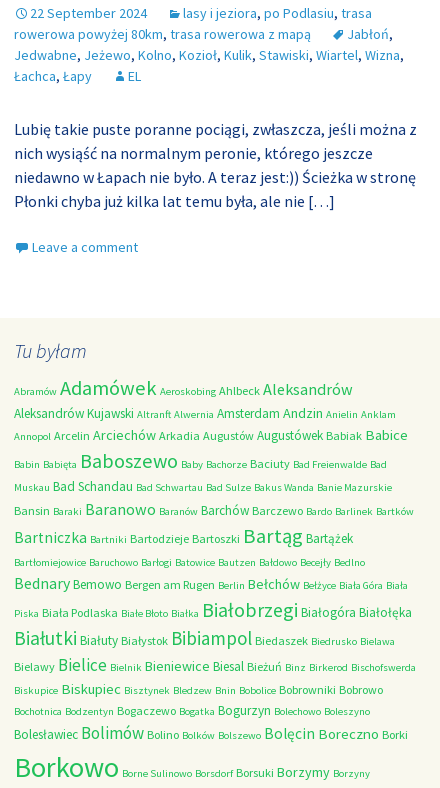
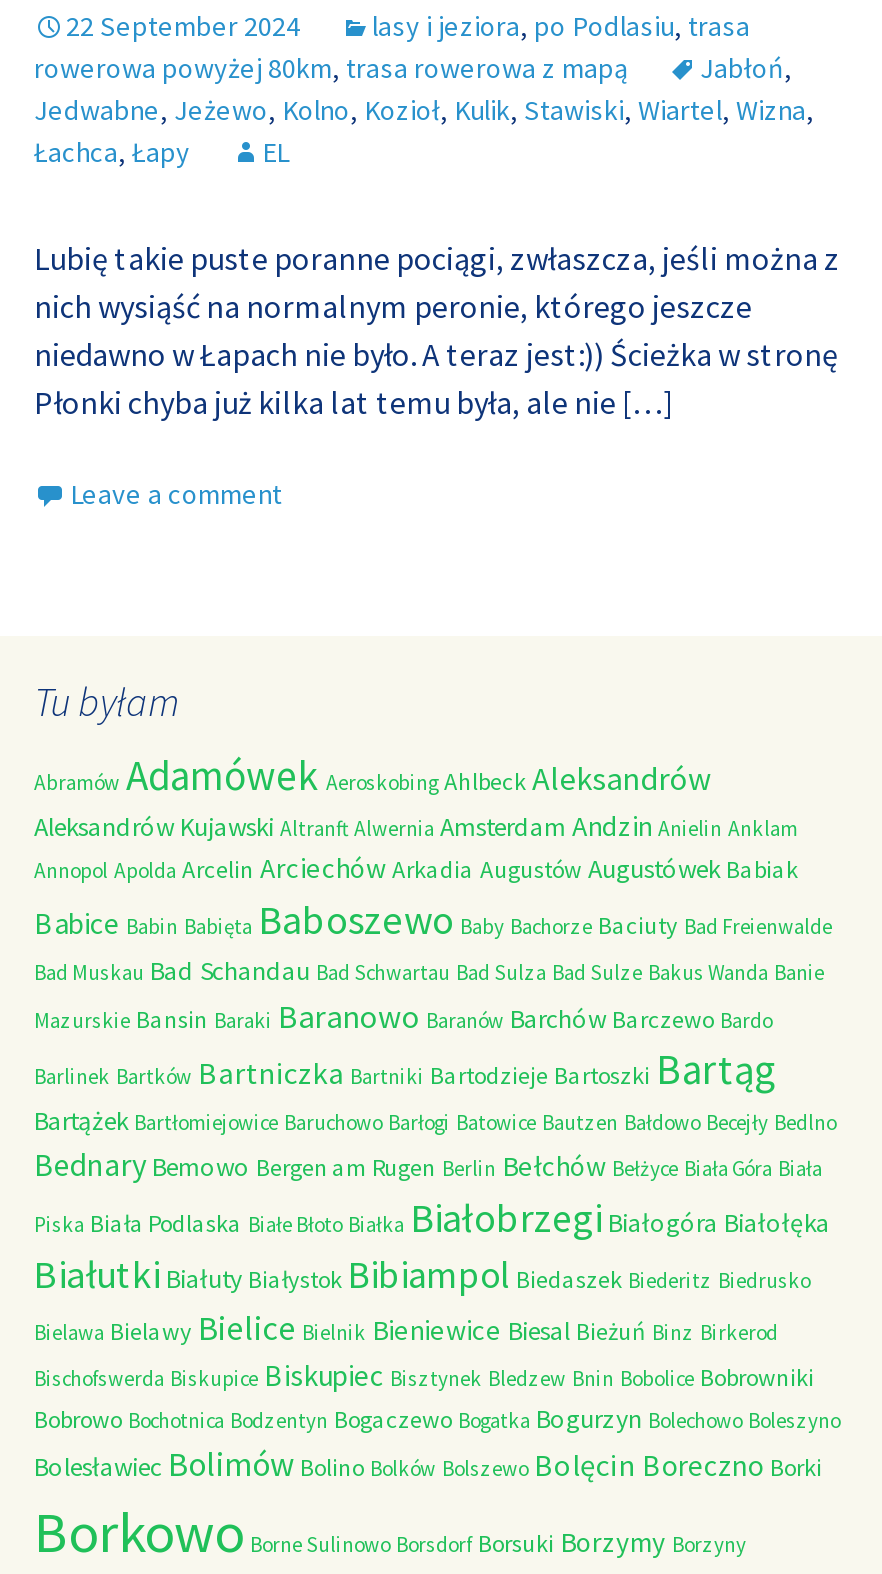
- Annopol Arcelin Arciechów Arkadia Augustów Augustówek Babiak Babice
- Babin Babięta Baboszewo Baby Bachorze Baciuty Bad Freienwalde Bad
- Muskau Bad Schandau Bad Schwartau Bad Sulze Bakus Wanda Banie Mazurskie
- Bansin Baraki Baranowo Baranów Barchów Barczewo Bardo Barlinek Bartków
- Bartniczka Bartniki Bartodzieje Bartoszki Bartąg Bartążek
- Bartłomiejowice Baruchowo Barłogi Batowice Bautzen Bałdowo Becejły Bedlno
+ Annopol Apolda Arcelin Arciechów Arkadia Augustów Augustówek Babiak
+ Babice Babin Babięta Baboszewo Baby Bachorze Baciuty Bad Freienwalde
+ Bad Muskau Bad Schandau Bad Schwartau Bad Sulza Bad Sulze Bakus Wanda Banie
+ Mazurskie Bansin Baraki Baranowo Baranów Barchów Barczewo Bardo
+ Barlinek Bartków Bartniczka Bartniki Bartodzieje Bartoszki Bartąg
+ Bartążek Bartłomiejowice Baruchowo Barłogi Batowice Bautzen Bałdowo Becejły Bedlno

- Białutki Białuty Białystok Bibiampol Biedaszek Biedrusko Bielawa
- Bielawy Bielice Bielnik Bieniewice Biesal Bieżuń Binz Birkerod Bischofswerda
- Biskupice Biskupiec Bisztynek Bledzew Bnin Bobolice Bobrowniki Bobrowo
- Bochotnica Bodzentyn Bogaczewo Bogatka Bogurzyn Bolechowo Boleszyno
+ Białutki Białuty Białystok Bibiampol Biedaszek Biederitz Biedrusko
+ Bielawa Bielawy Bielice Bielnik Bieniewice Biesal Bieżuń Binz Birkerod
+ Bischofswerda Biskupice Biskupiec Bisztynek Bledzew Bnin Bobolice Bobrowniki
+ Bobrowo Bochotnica Bodzentyn Bogaczewo Bogatka Bogurzyn Bolechowo Boleszyno
